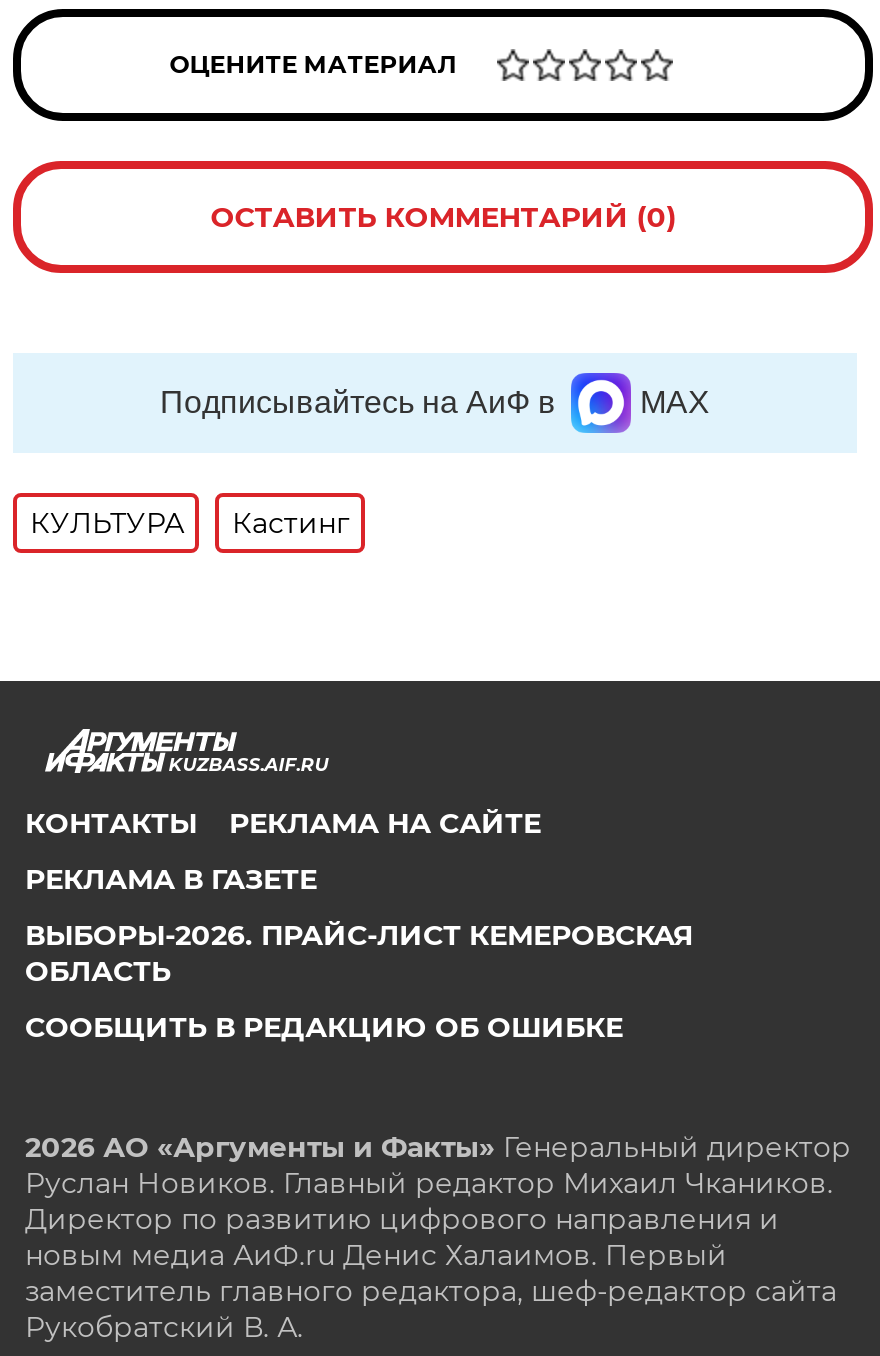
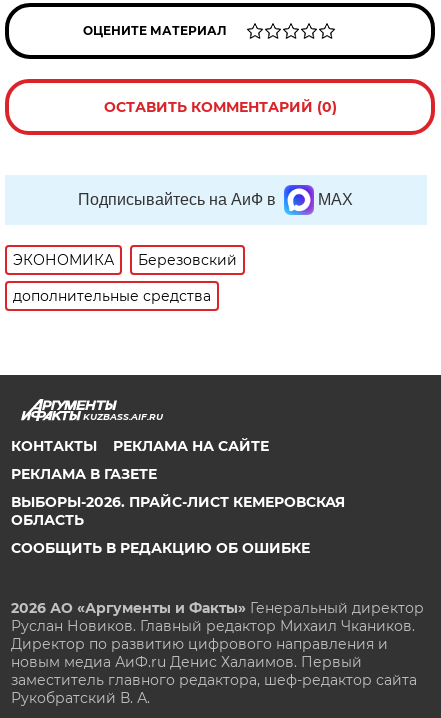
- КУЛЬТУРА
- Кастинг
+ ЭКОНОМИКА
+ Березовский
+ дополнительные средства
